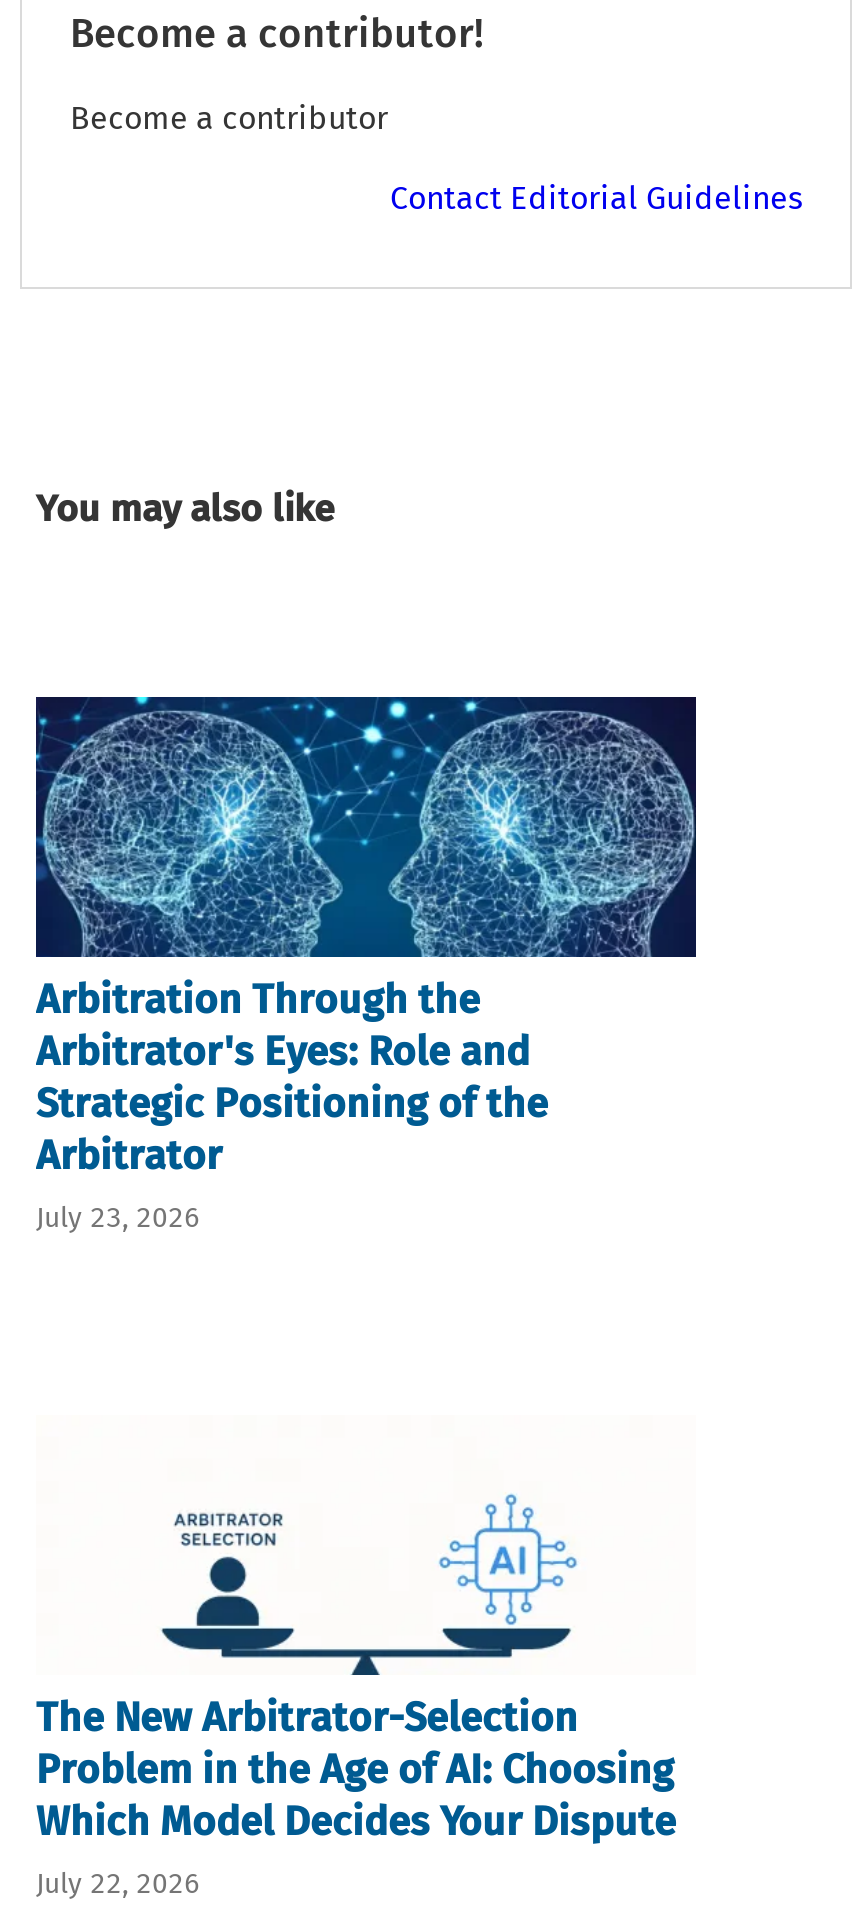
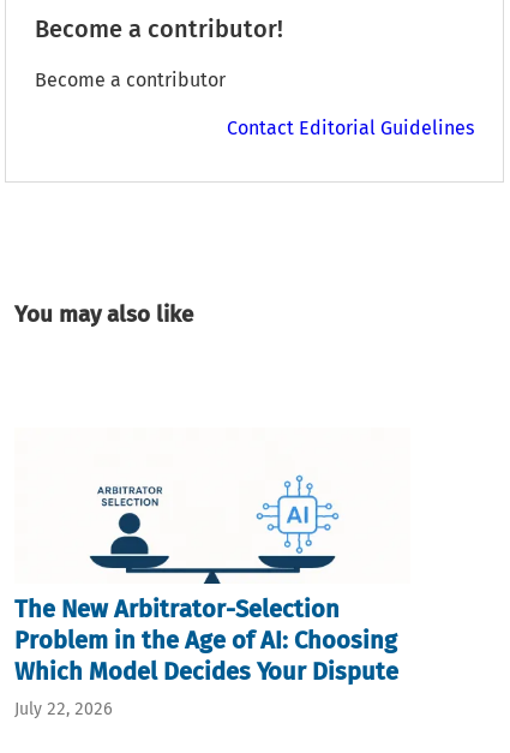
- [image]
- Arbitration Through the
- Arbitrator's Eyes: Role and
- Strategic Positioning of the
- Arbitrator
- July 23, 2026
